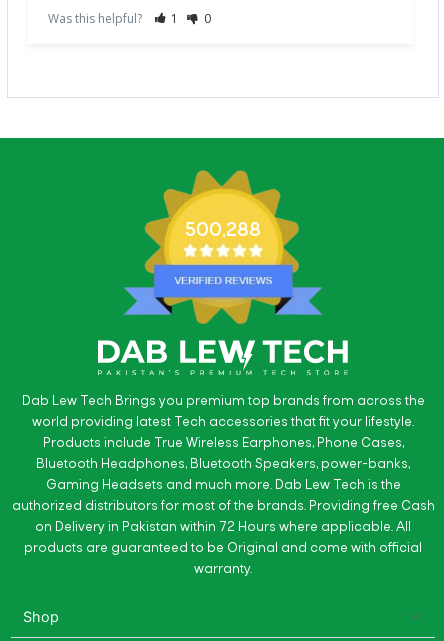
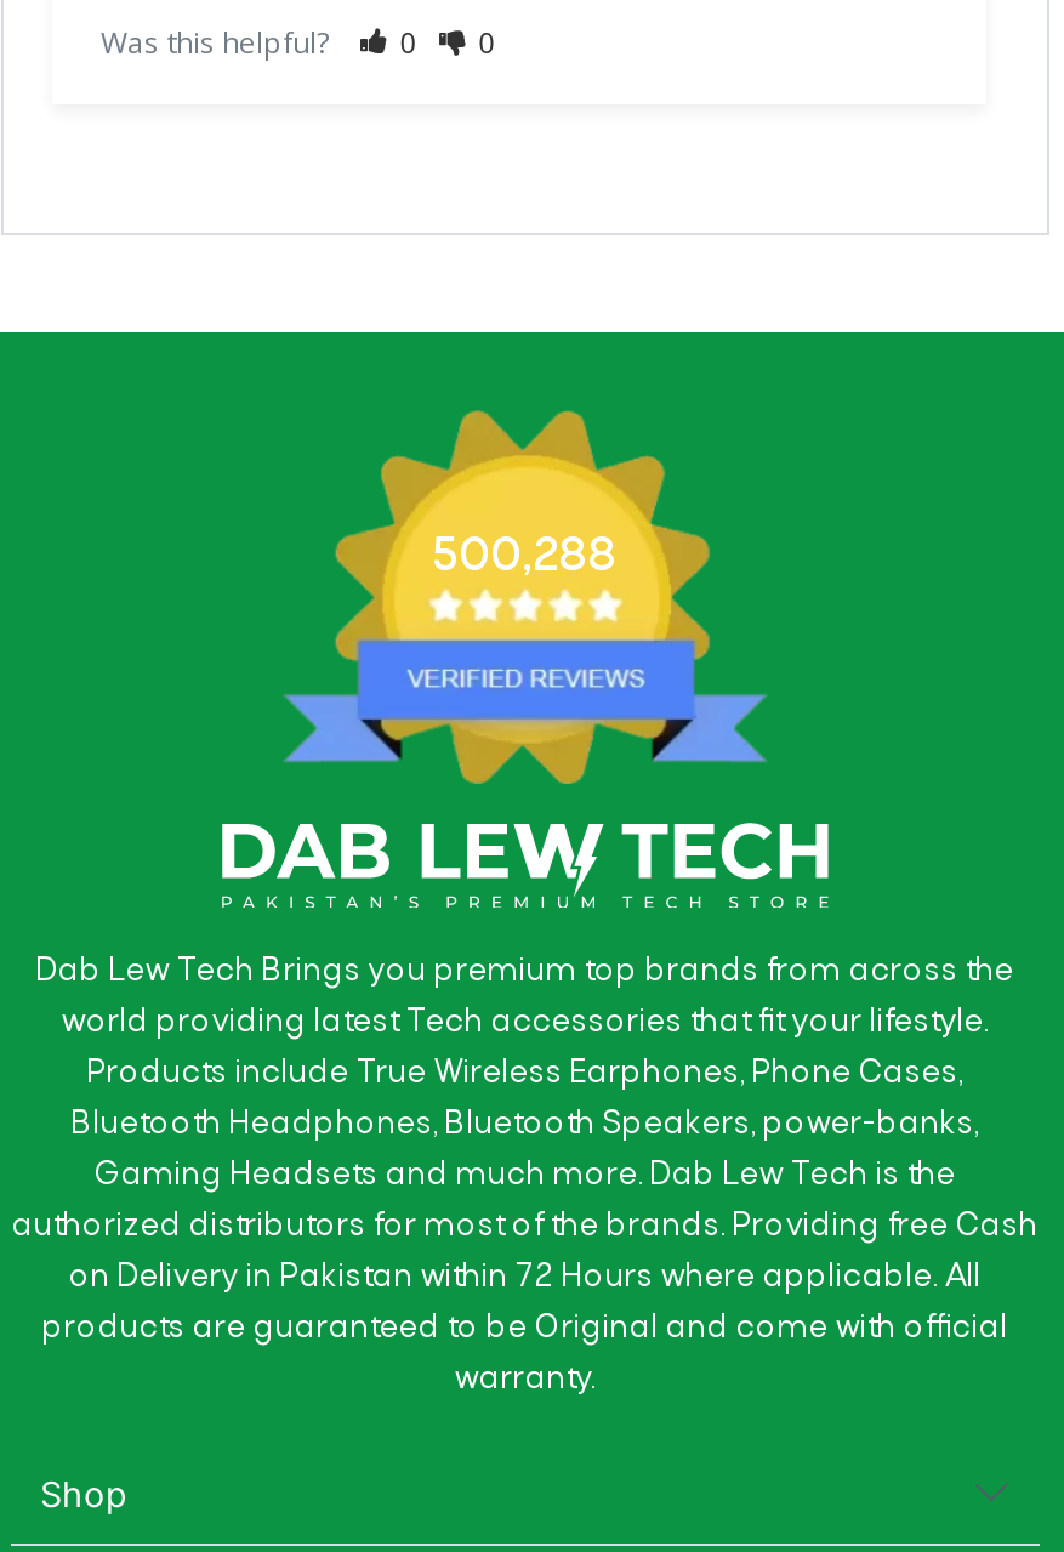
- Was this helpful? 1 0
+ Was this helpful? 0 0
